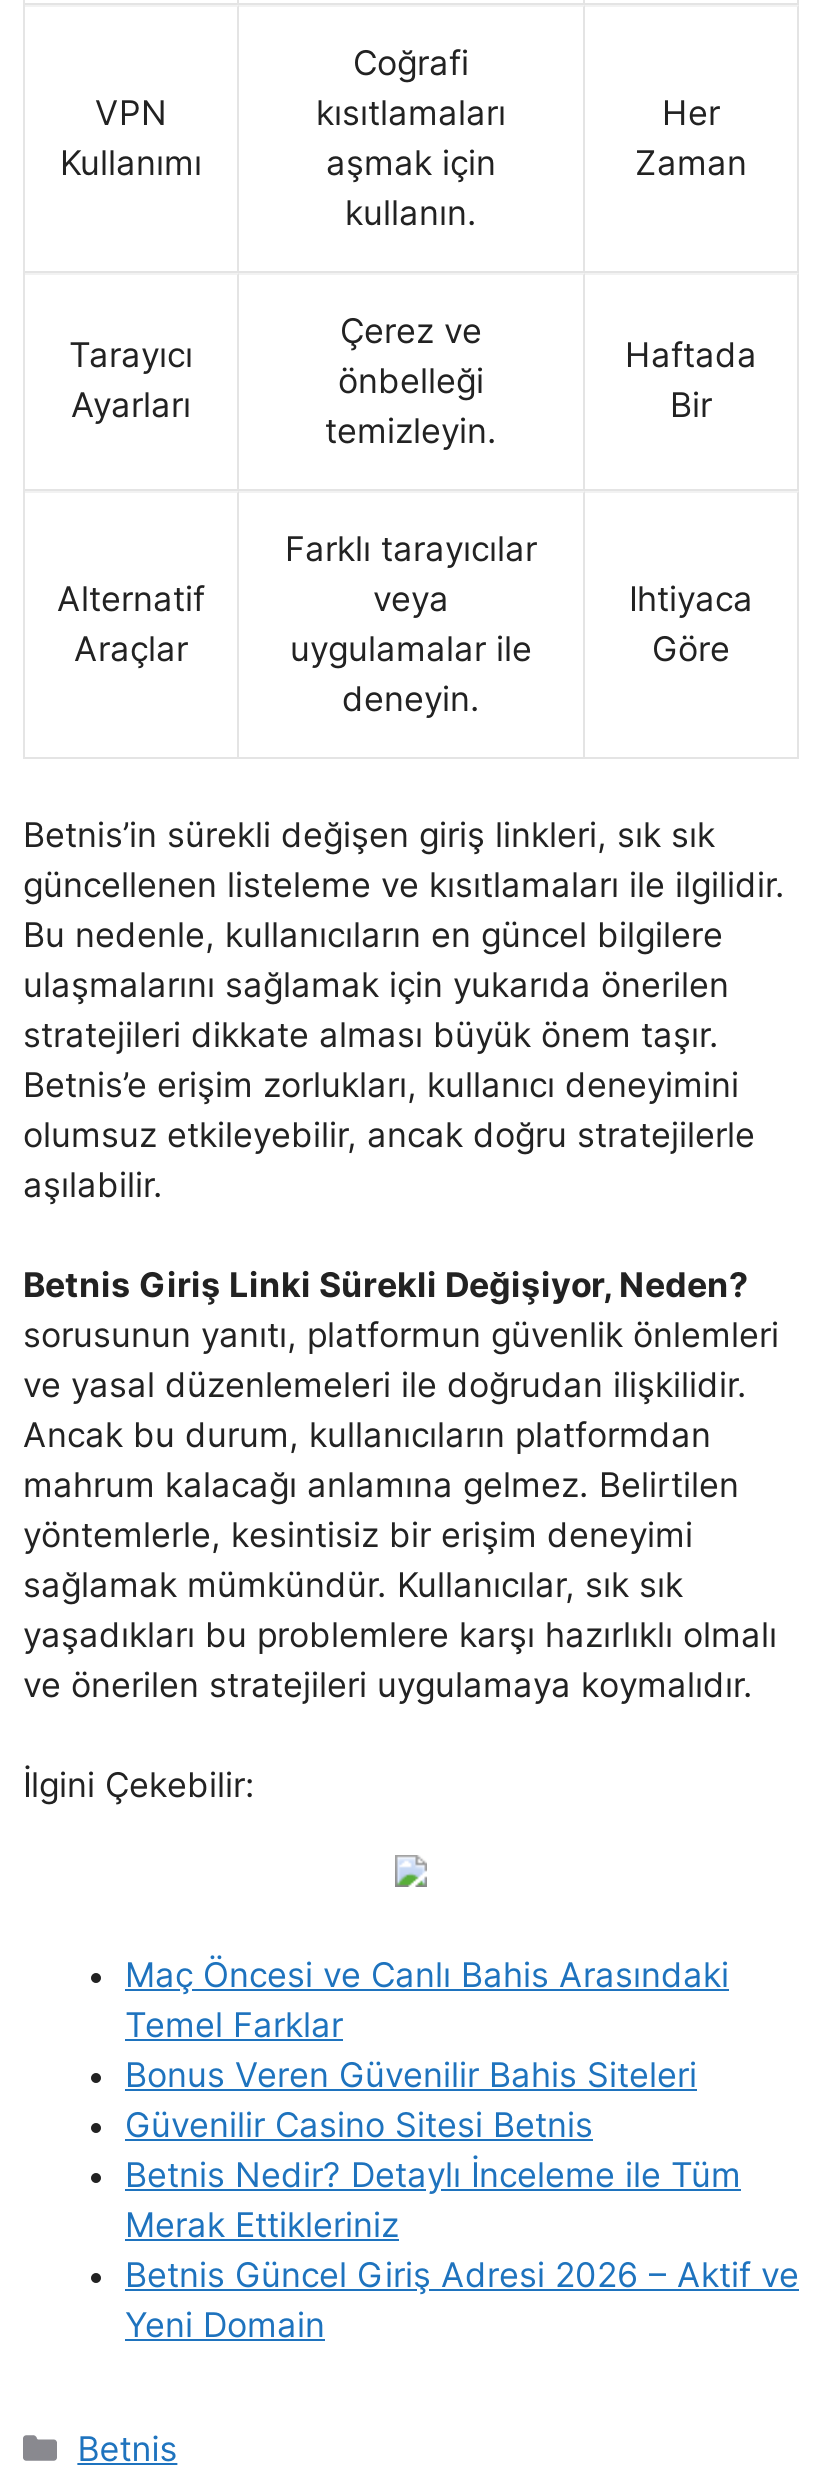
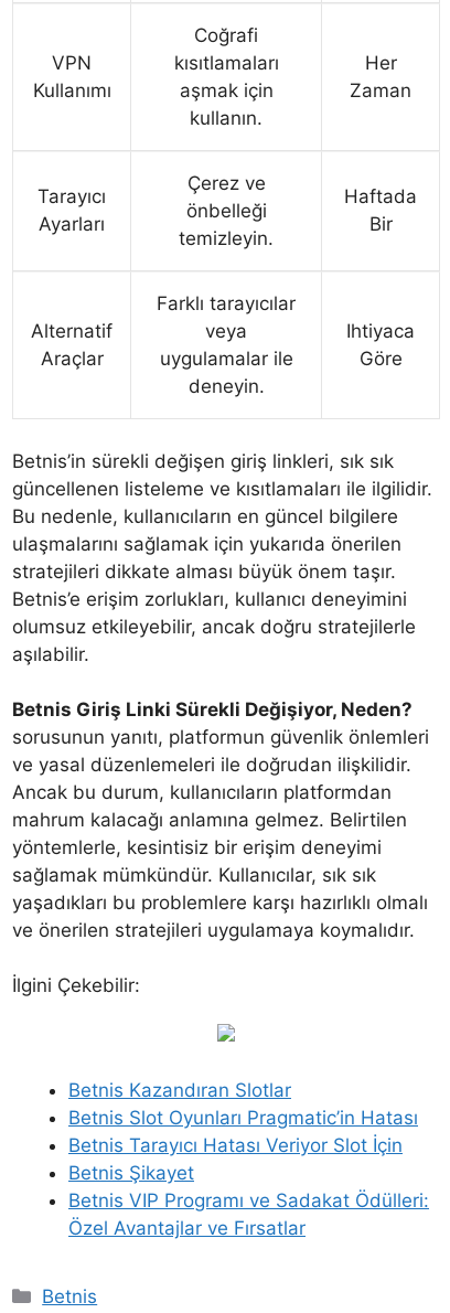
- Maç Öncesi ve Canlı Bahis Arasındaki
- Temel Farklar
- Bonus Veren Güvenilir Bahis Siteleri
- Güvenilir Casino Sitesi Betnis
- Betnis Nedir? Detaylı İnceleme ile Tüm
- Merak Ettikleriniz
- Betnis Güncel Giriş Adresi 2026 – Aktif ve
- Yeni Domain
+ Betnis Kazandıran Slotlar
+ Betnis Slot Oyunları Pragmatic’in Hatası
+ Betnis Tarayıcı Hatası Veriyor Slot İçin
+ Betnis Şikayet
+ Betnis VIP Programı ve Sadakat Ödülleri:
+ Özel Avantajlar ve Fırsatlar
